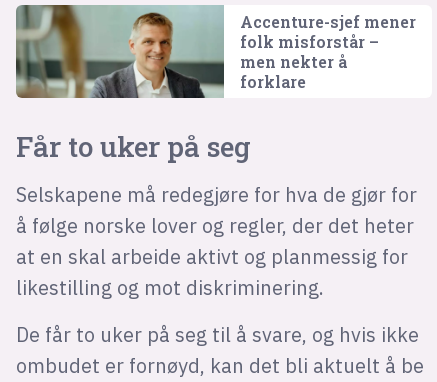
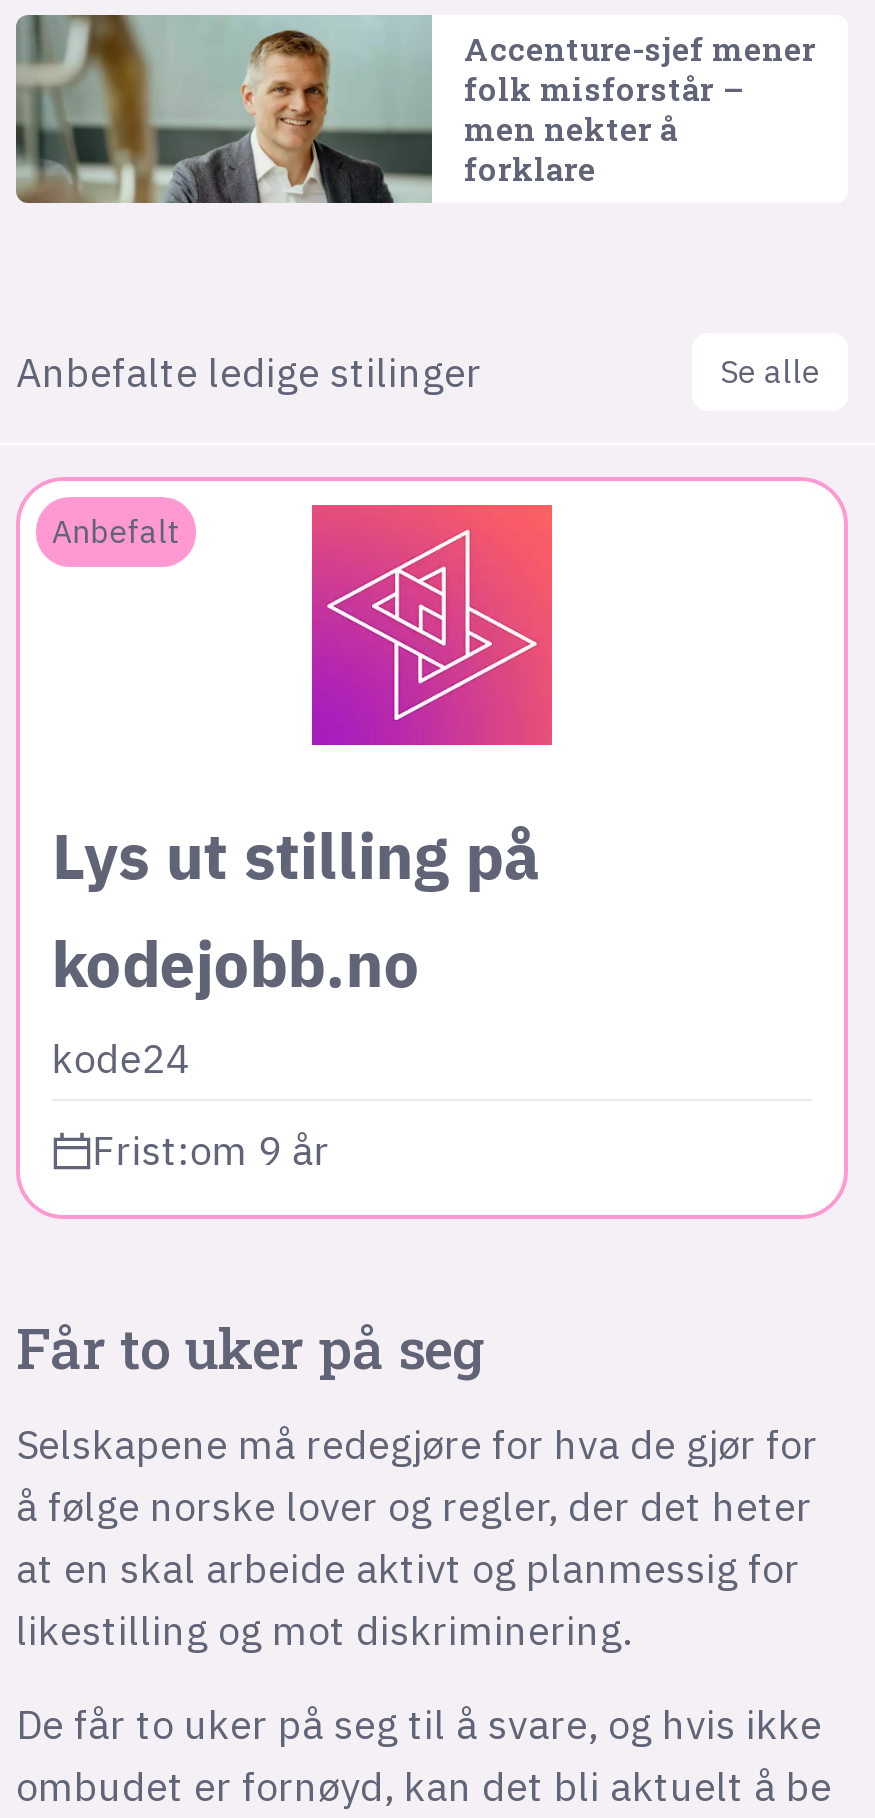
+ [image]
+ Anbefalt

+ Anbefalte ledige stilinger
+ Se alle

+ Lys ut stilling på
+ kodejobb.no
+ kode24
+ Frist:om 9 år
